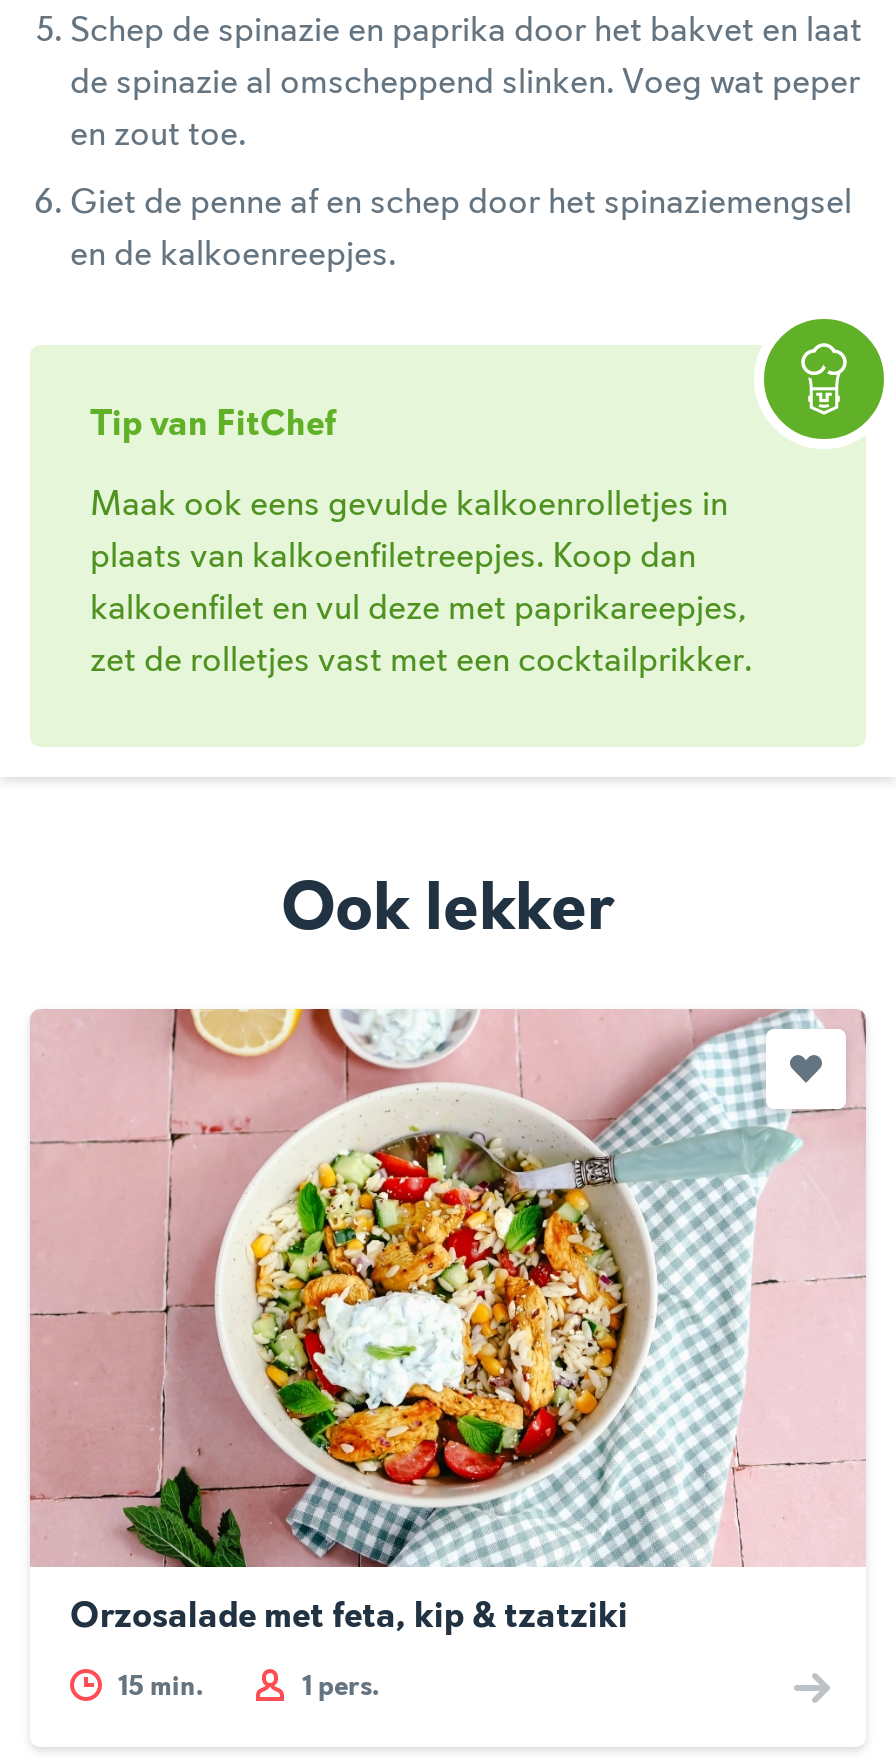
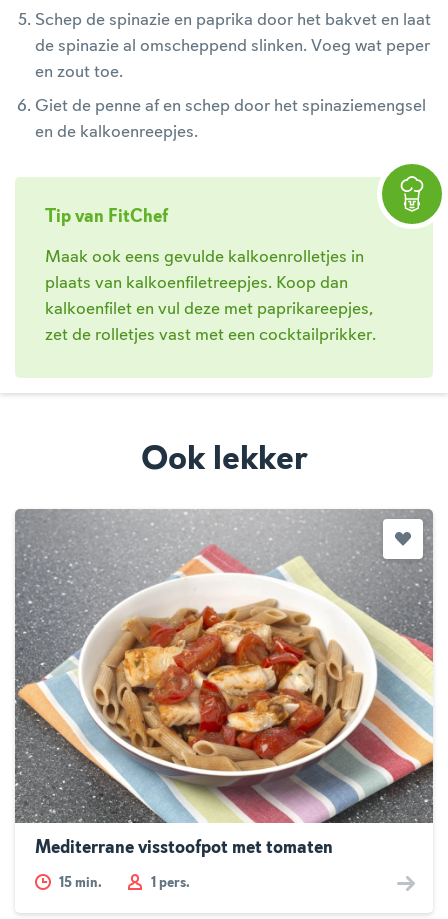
- [image]
- Orzosalade met feta, kip & tzatziki
+ [image]
+ Mediterrane visstoofpot met tomaten
